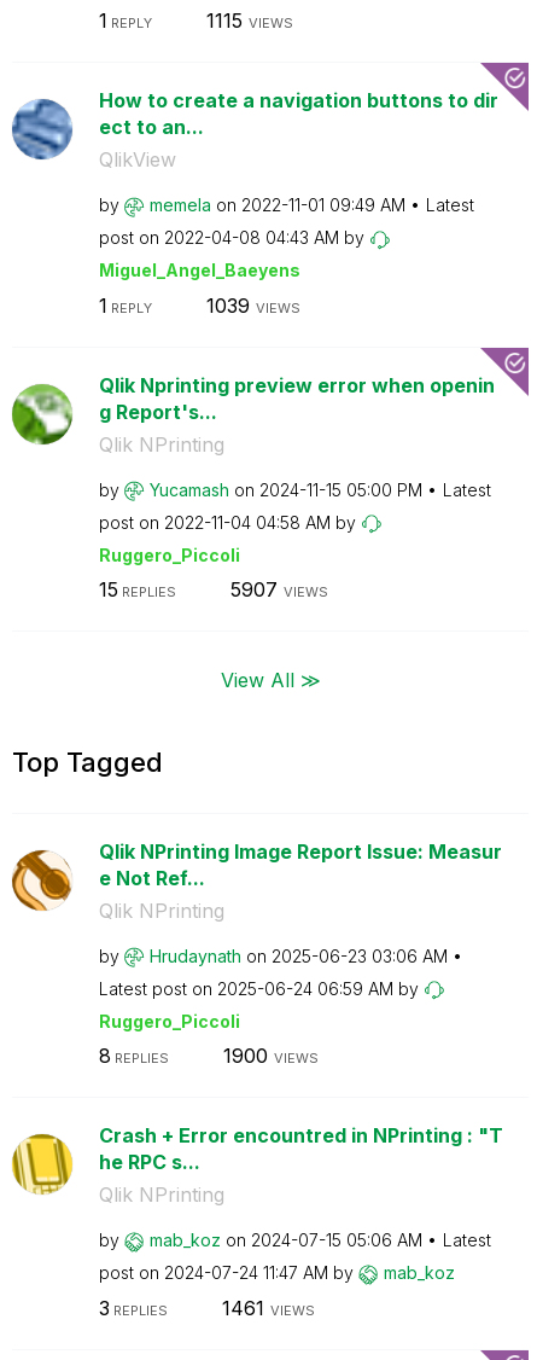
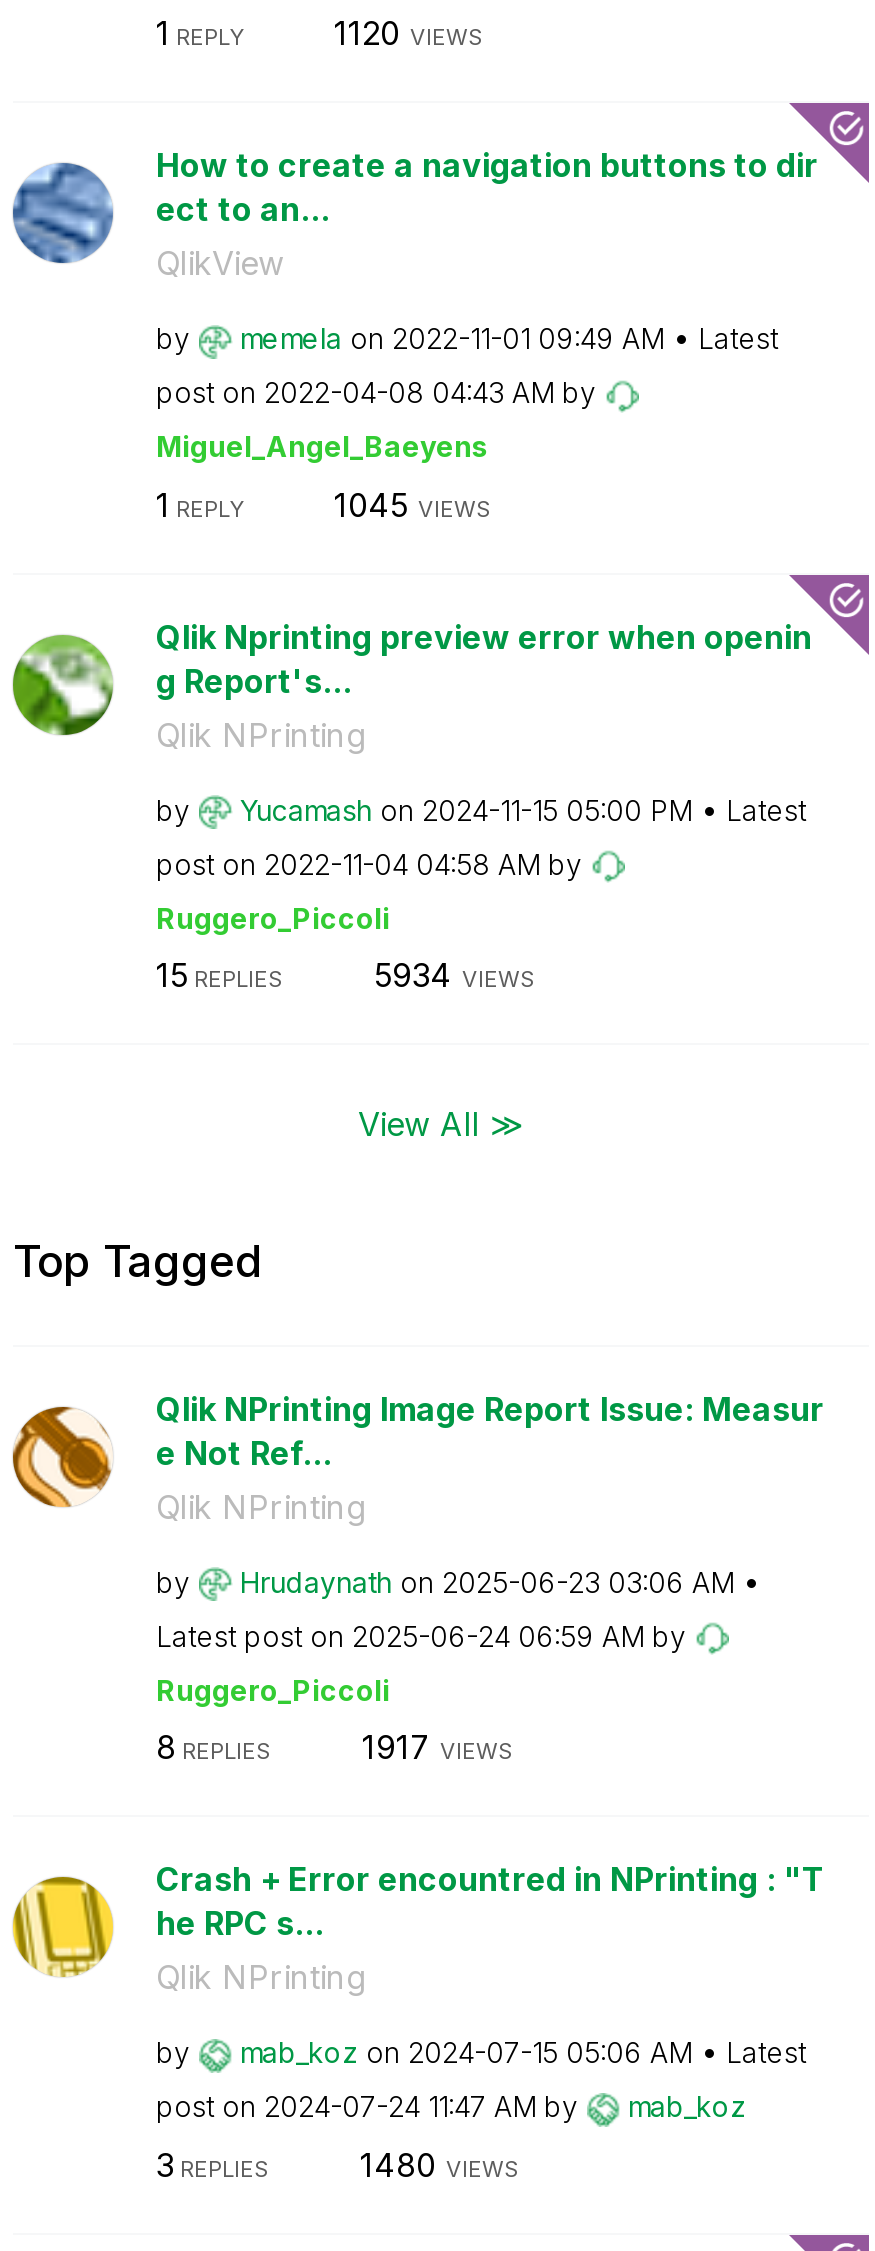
- 1115 VIEWS
+ 1120 VIEWS

- 1039 VIEWS
+ 1045 VIEWS

- 5907 VIEWS
+ 5934 VIEWS

- 1900 VIEWS
+ 1917 VIEWS

- 1461 VIEWS
+ 1480 VIEWS
